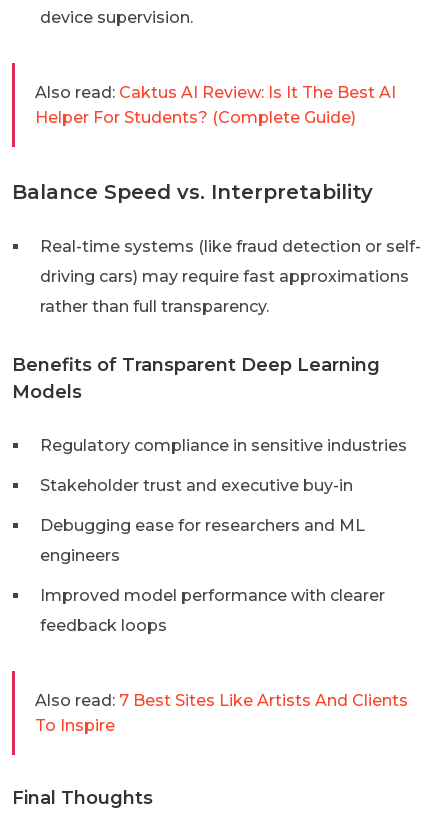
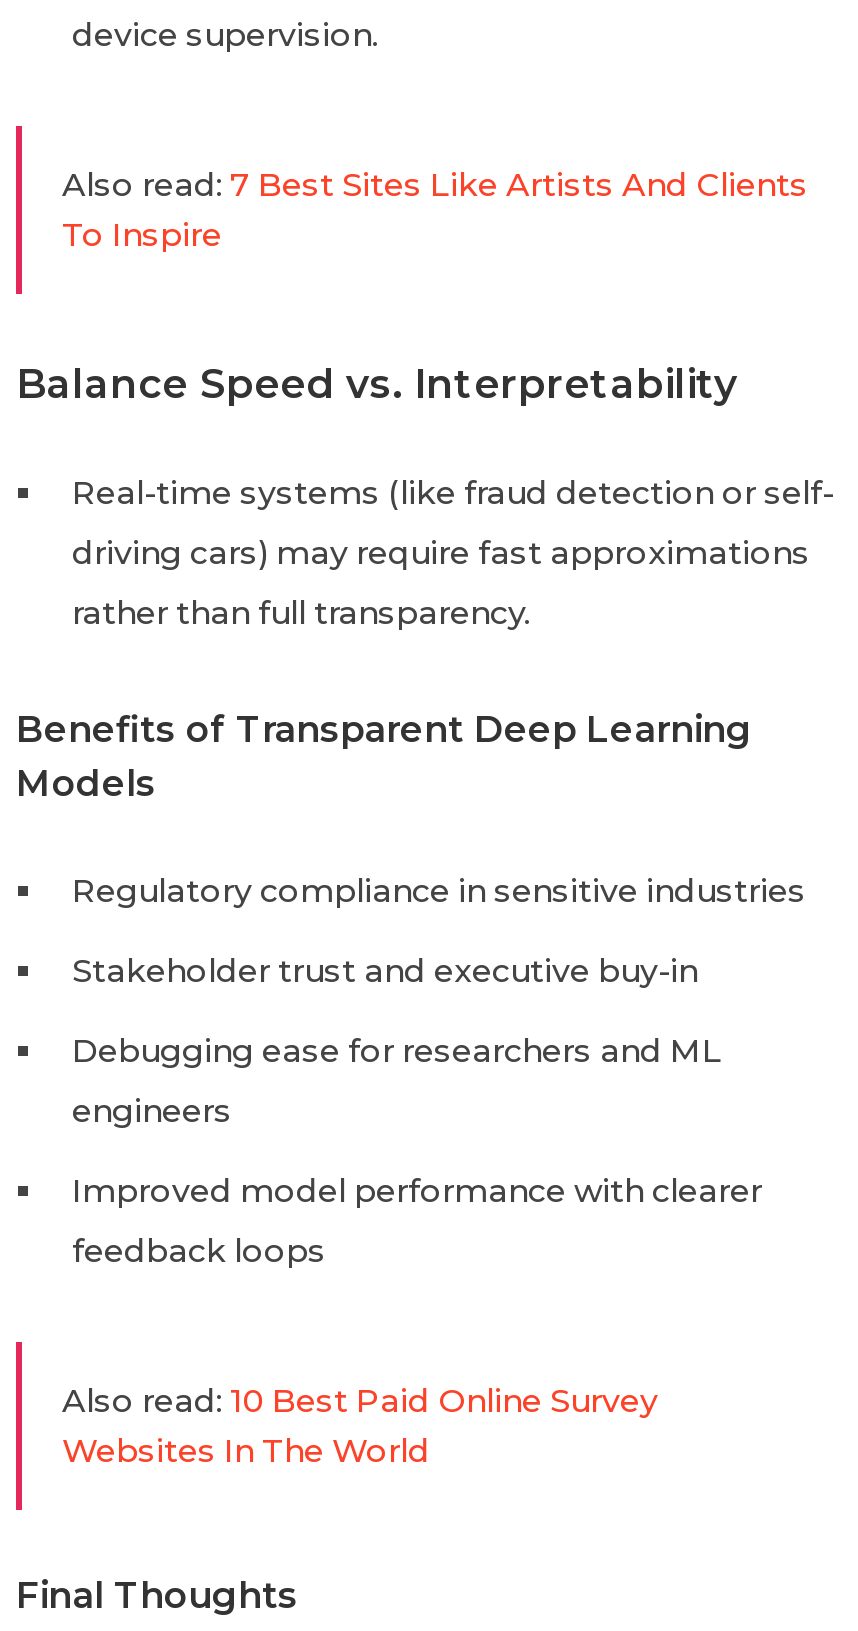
- Also read: Caktus AI Review: Is It The Best AI
- Helper For Students? (Complete Guide)

+ Also read: 10 Best Paid Online Survey
+ Websites In The World

moved up: Also read: 7 Best Sites Like Artists And Clients | To Inspire
